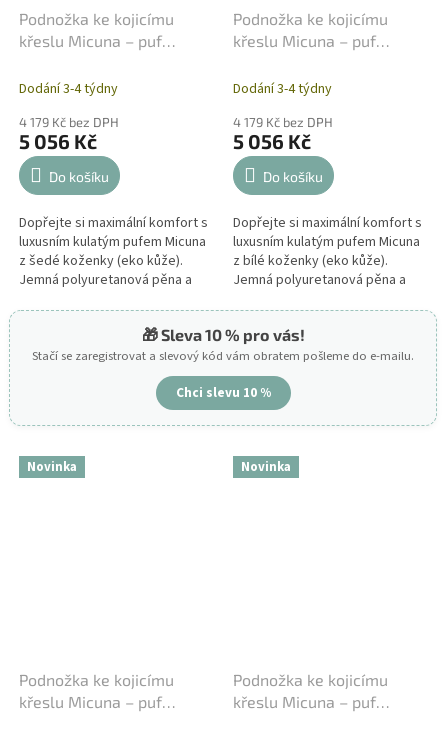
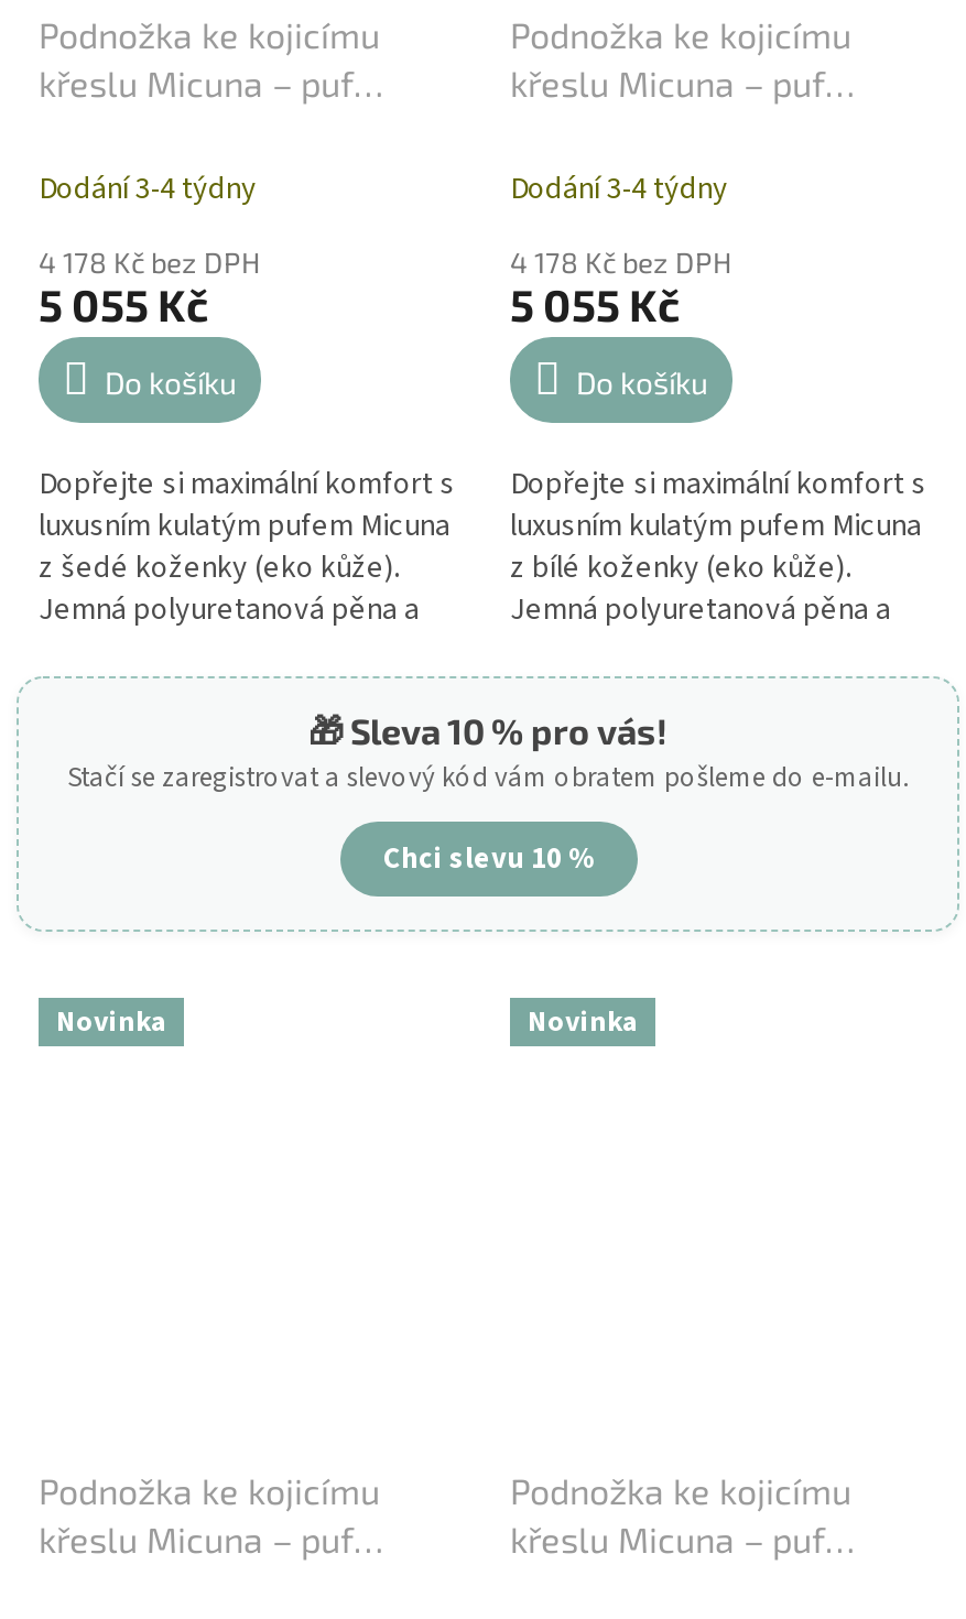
- 4 179 Kč bez DPH
+ 4 178 Kč bez DPH

- 4 179 Kč bez DPH
+ 4 178 Kč bez DPH

- 5 056 Kč
+ 5 055 Kč

- 5 056 Kč
+ 5 055 Kč
